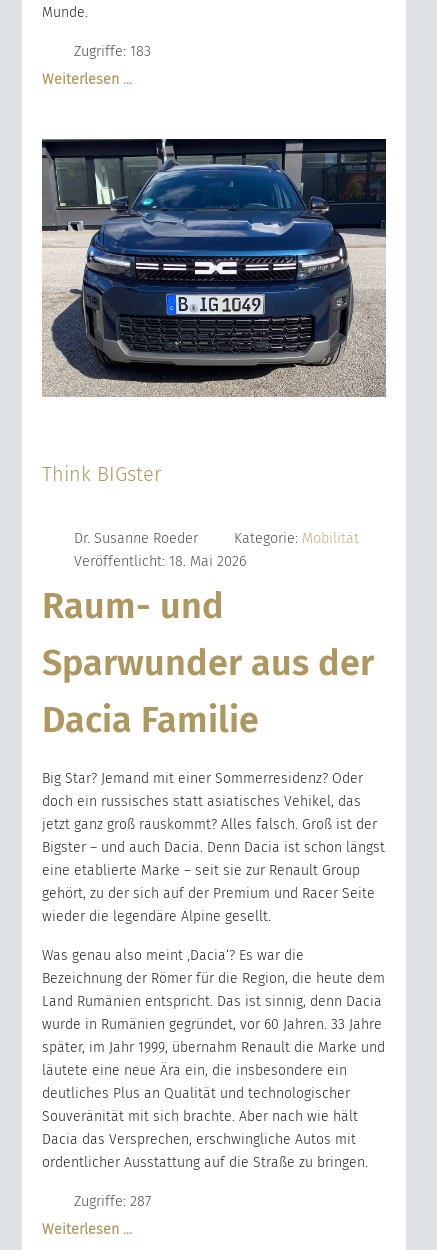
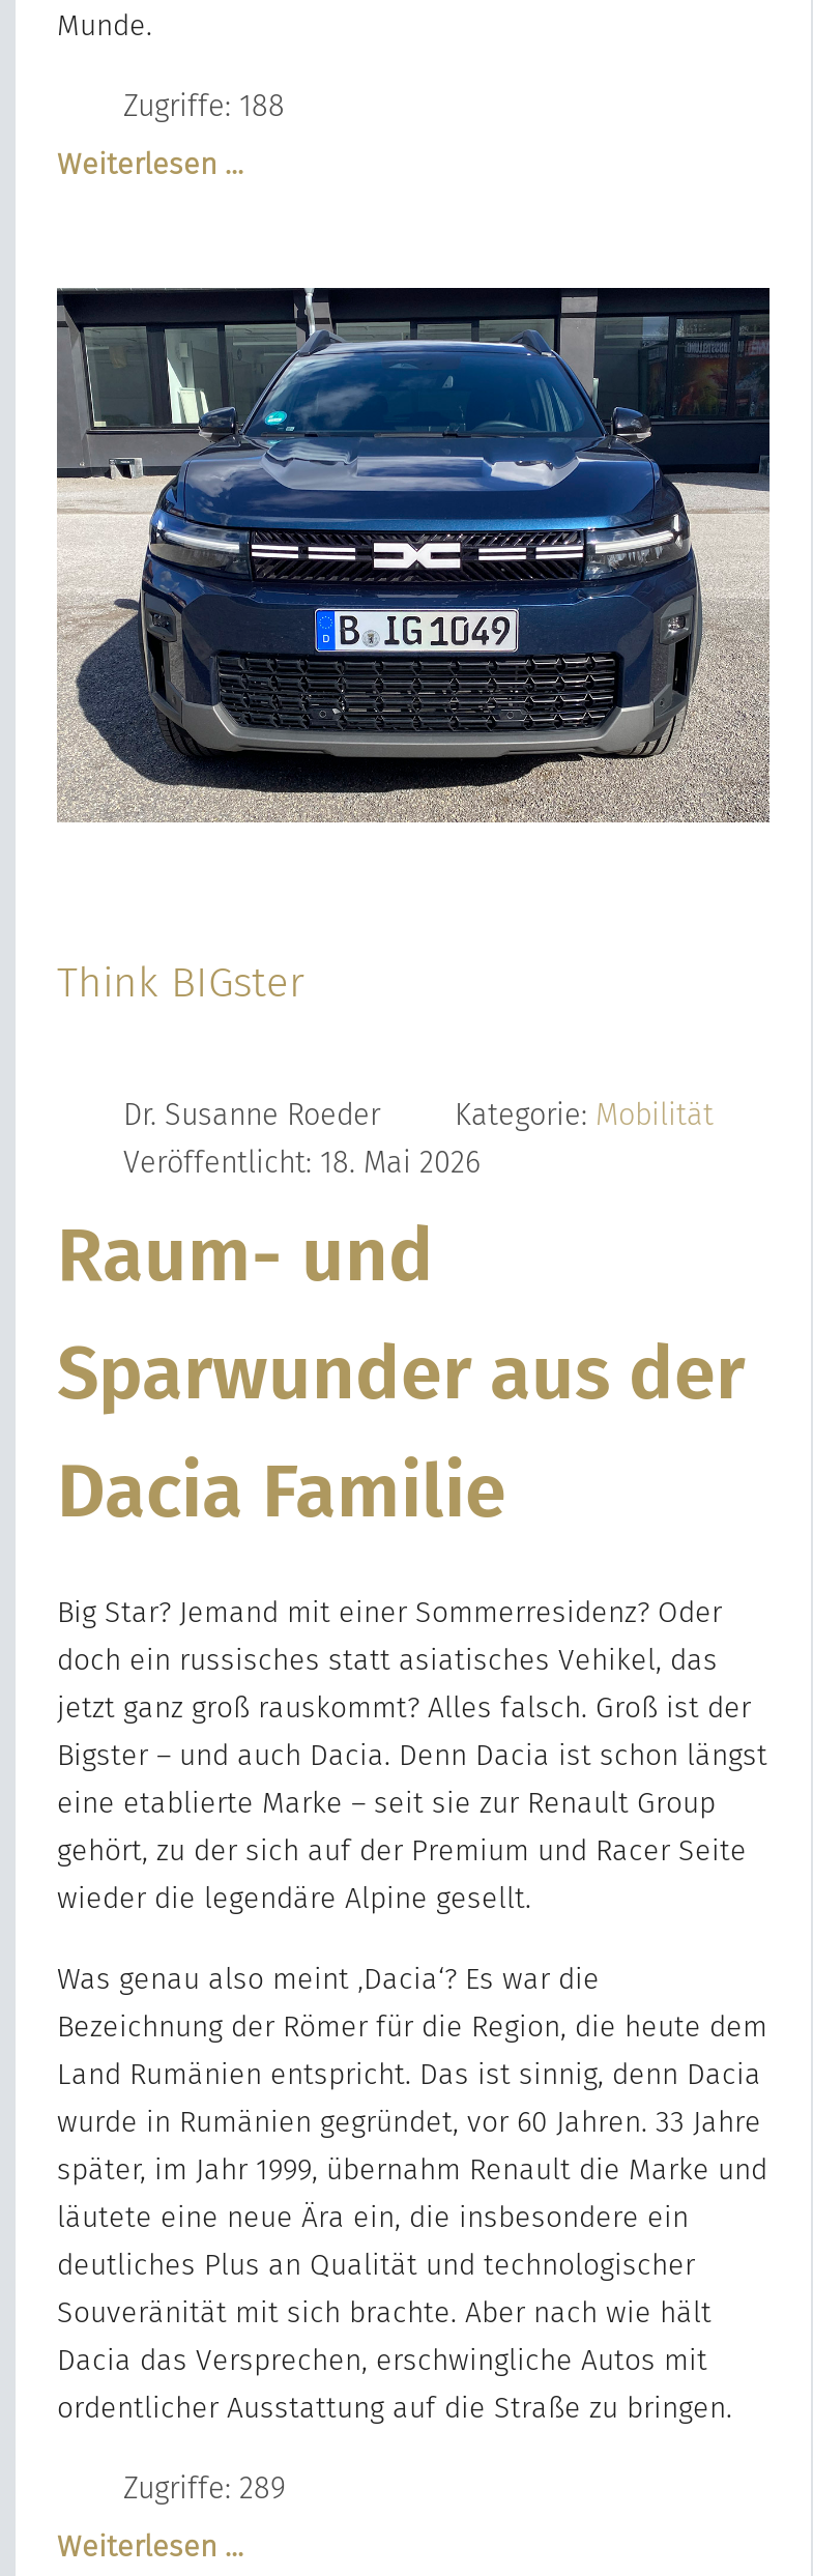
- Zugriffe: 183
+ Zugriffe: 188

- Zugriffe: 287
+ Zugriffe: 289
